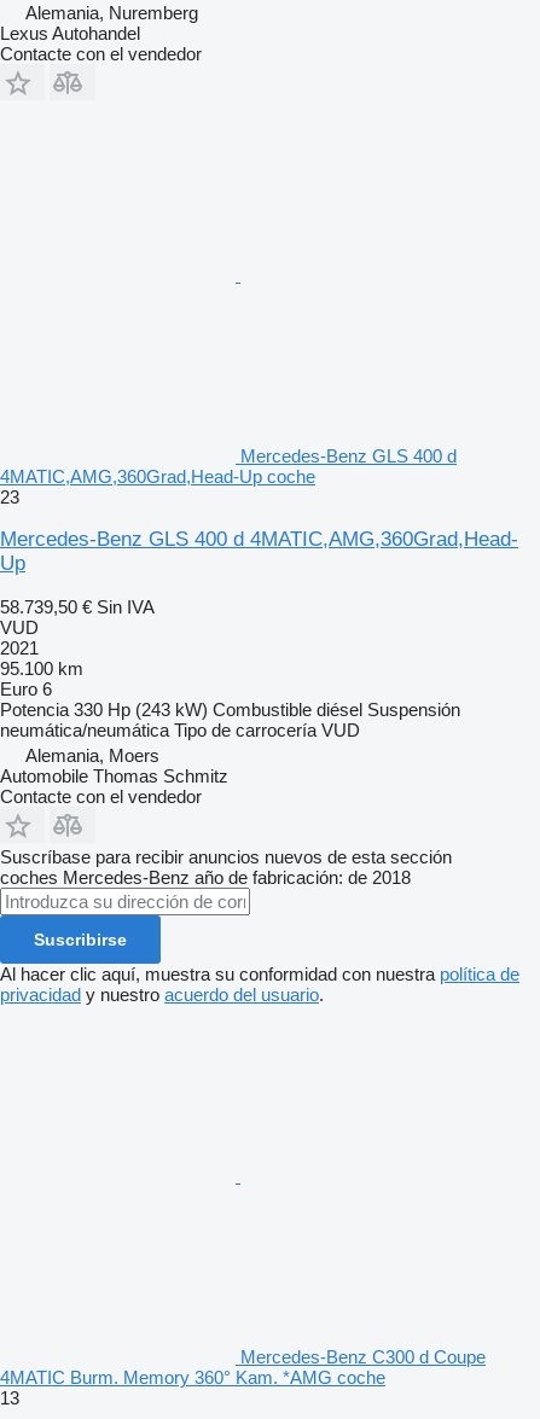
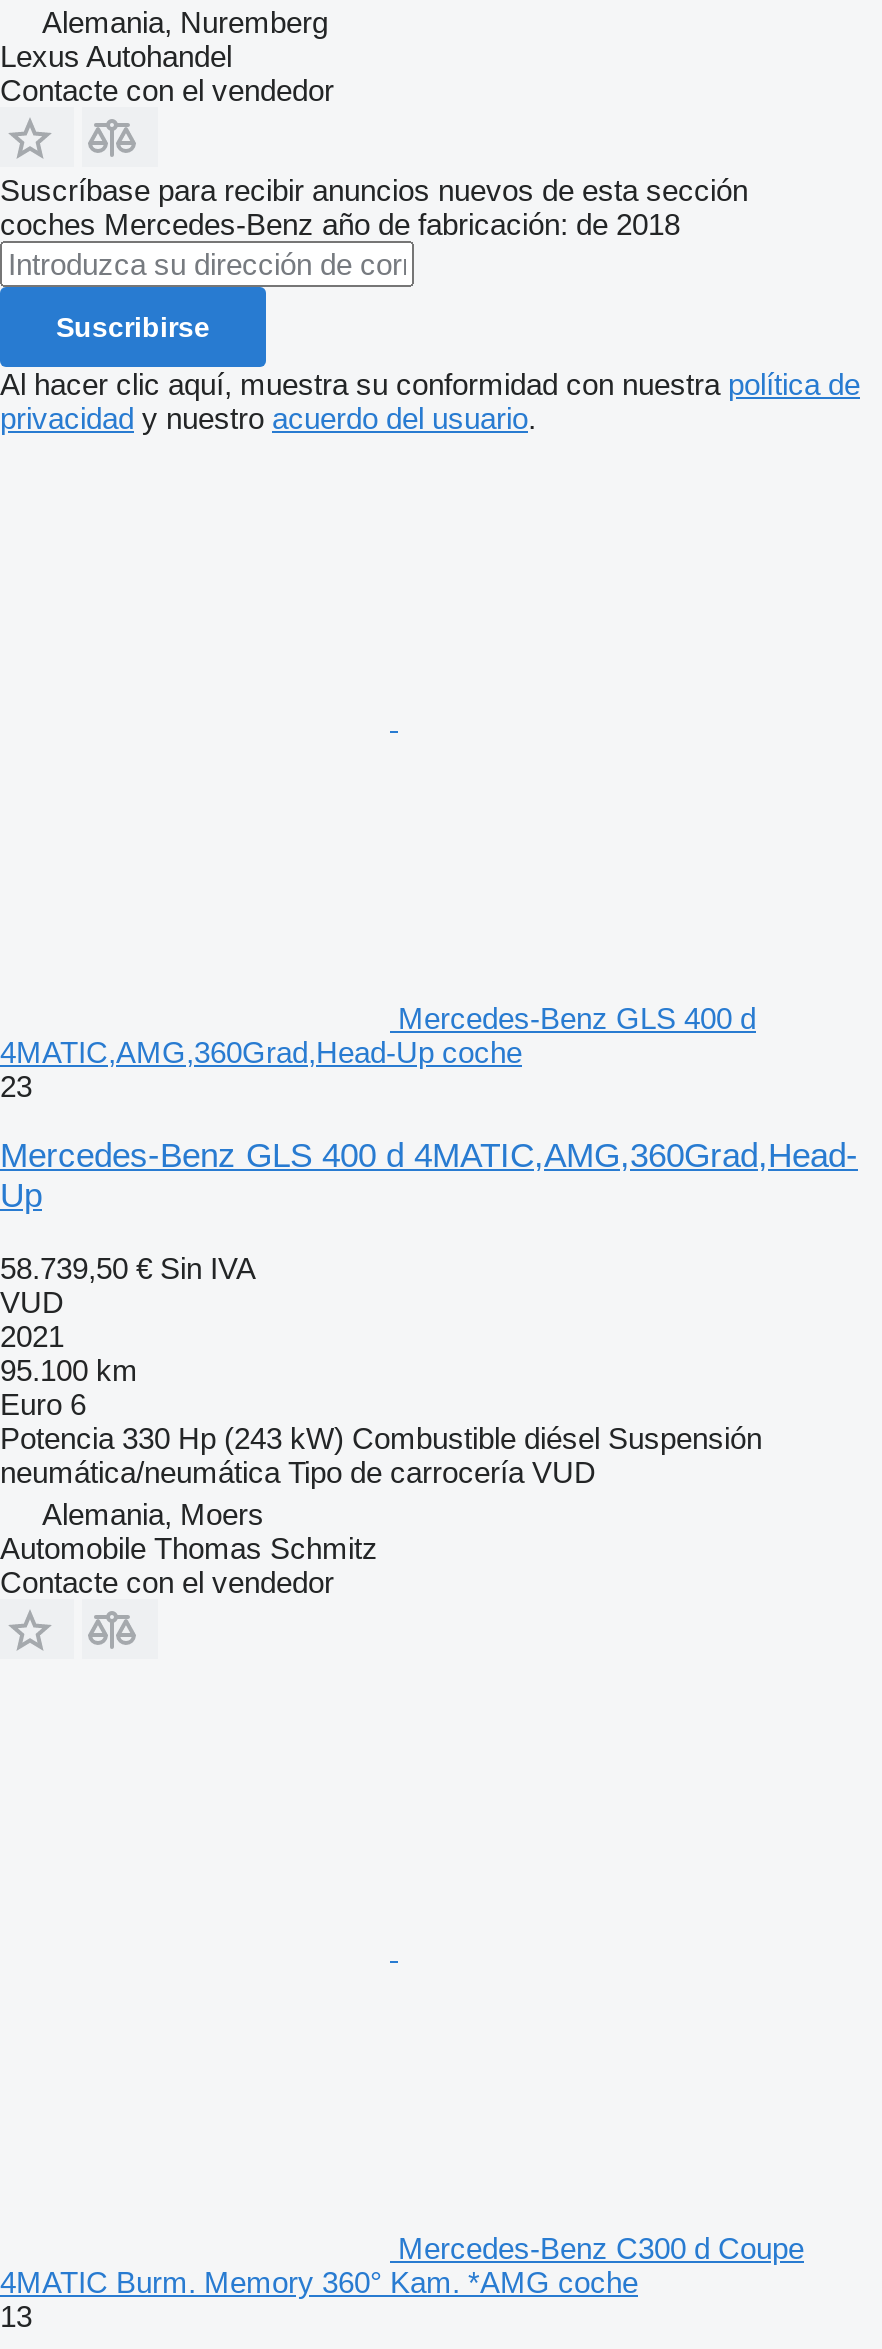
moved down: Mercedes-Benz GLS 400 d | 4MATIC,AMG,360Grad,Head-Up coche | 23 | ... | Automobile Thomas Schmitz | Contacte con el vendedor

moved up: Suscríbase para recibir anuncios nuevos de esta sección | coches Mercedes-Benz año de fabricación: de 2018 | Suscribirse | Al hacer clic aquí, muestra su conformidad con nuestra política de | privacidad y nuestro acuerdo del usuario.
